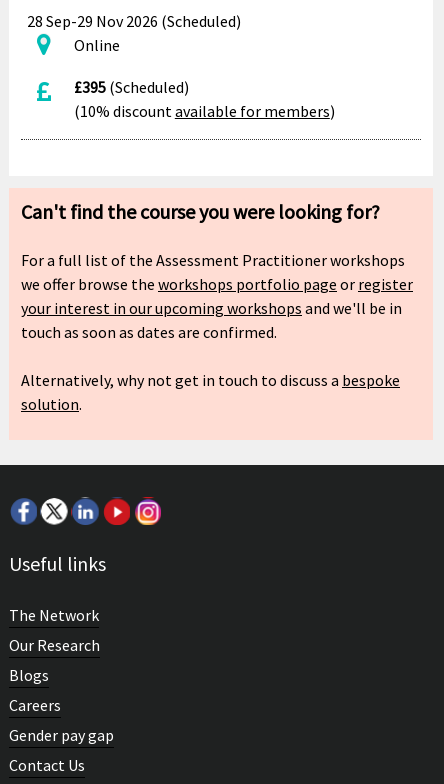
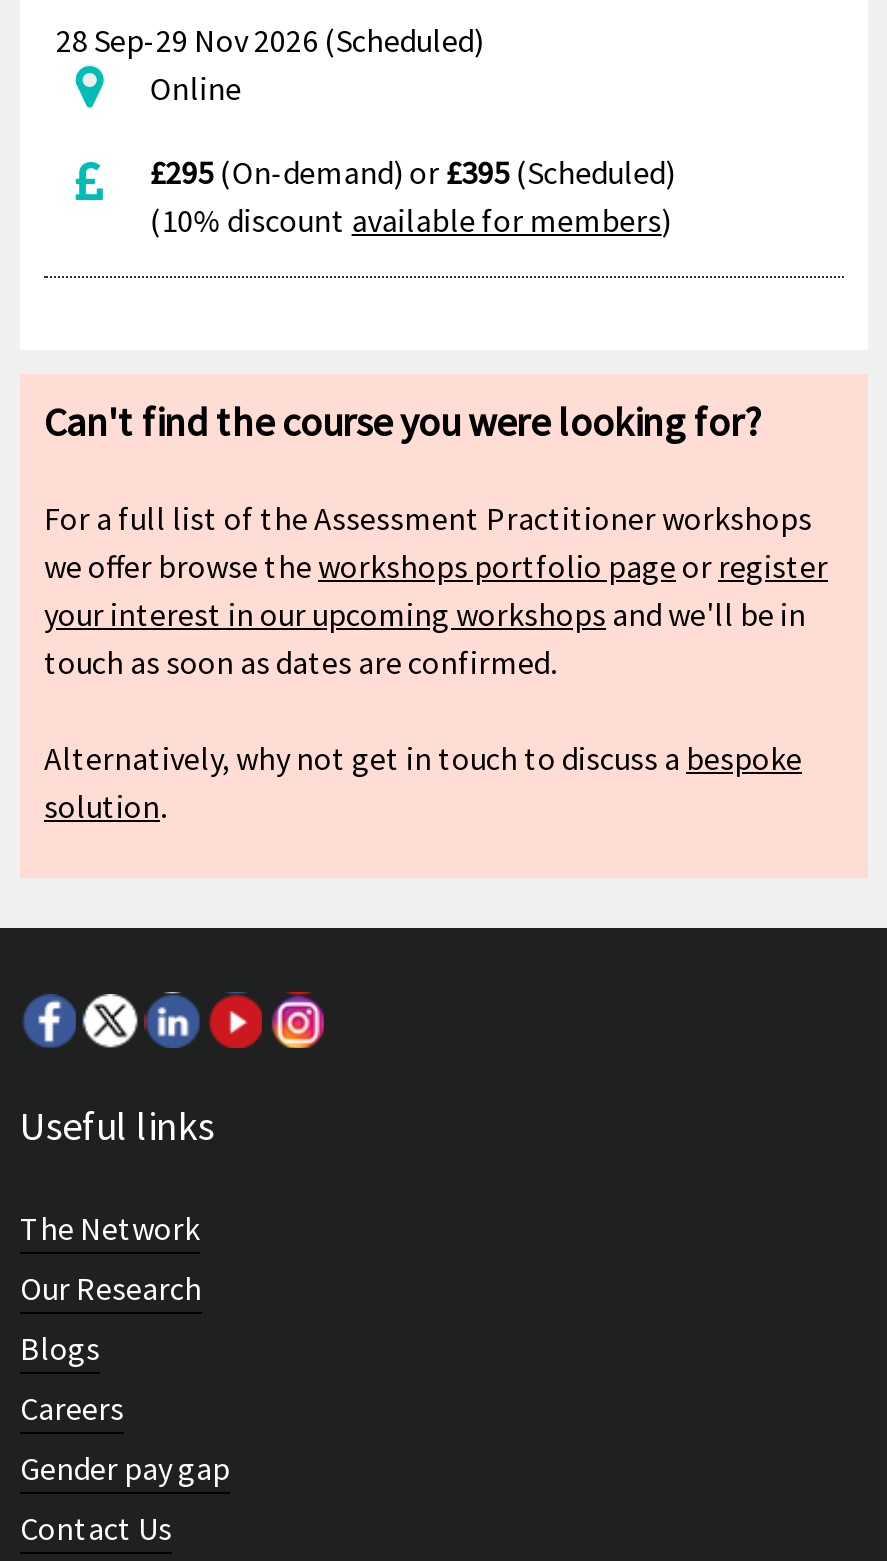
- £395 (Scheduled)
+ £295 (On-demand) or £395 (Scheduled)
